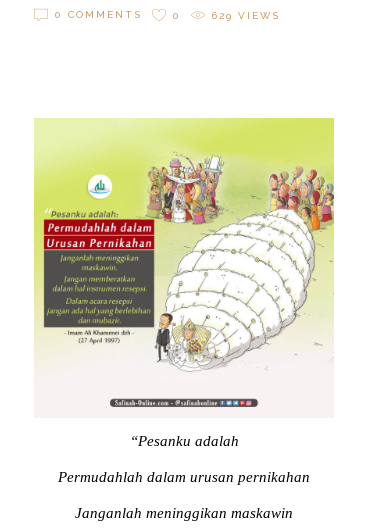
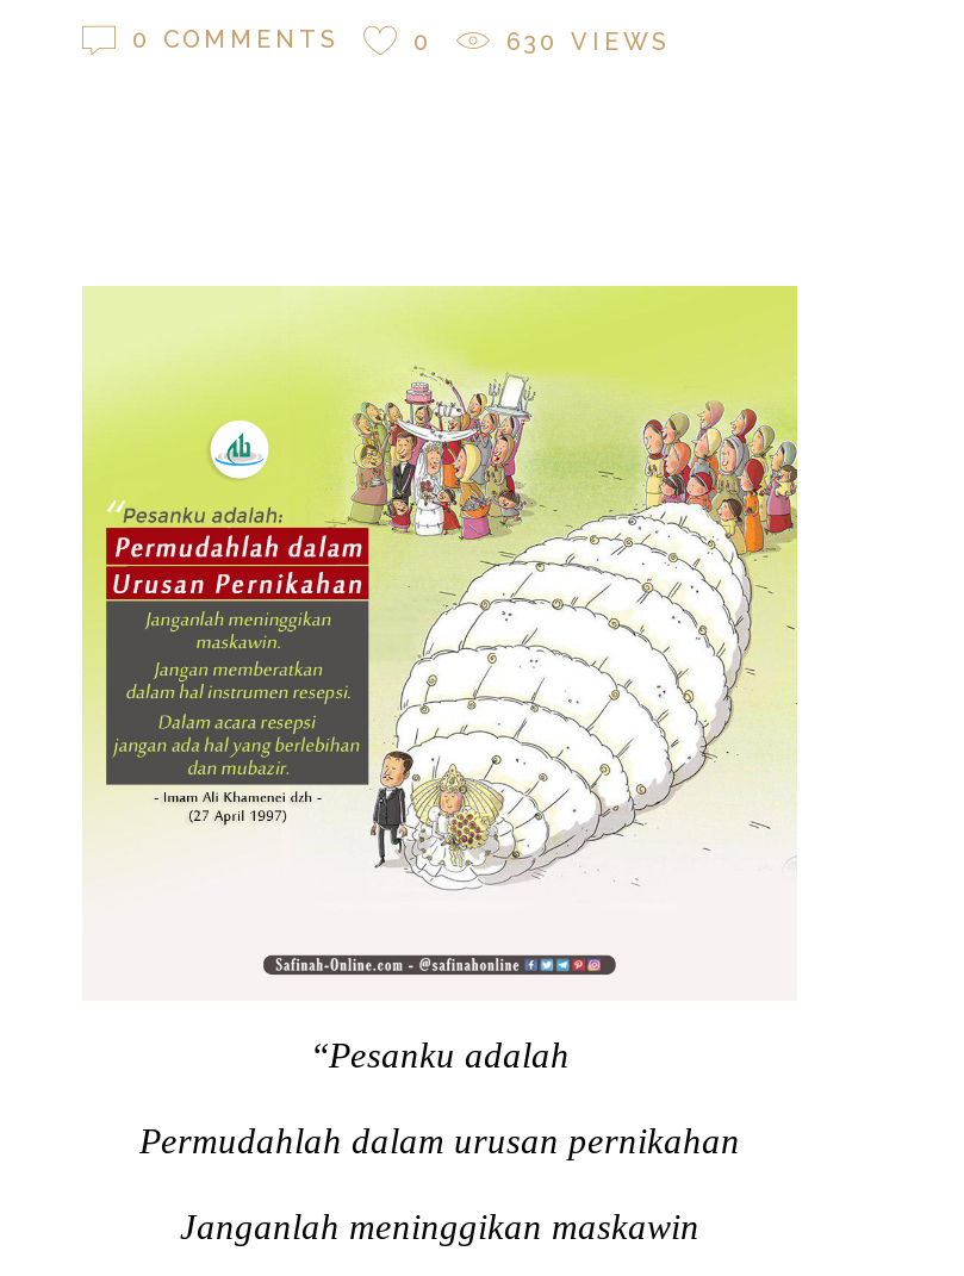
- 629 VIEWS
+ 630 VIEWS
